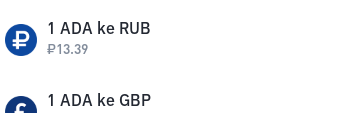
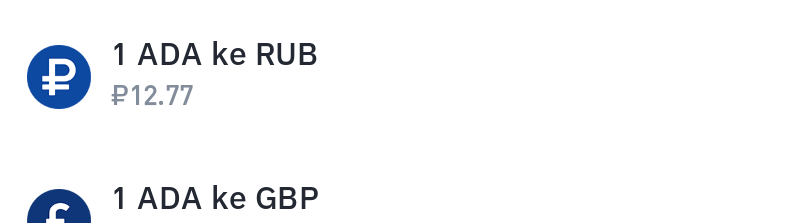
- ₽13.39
+ ₽12.77
